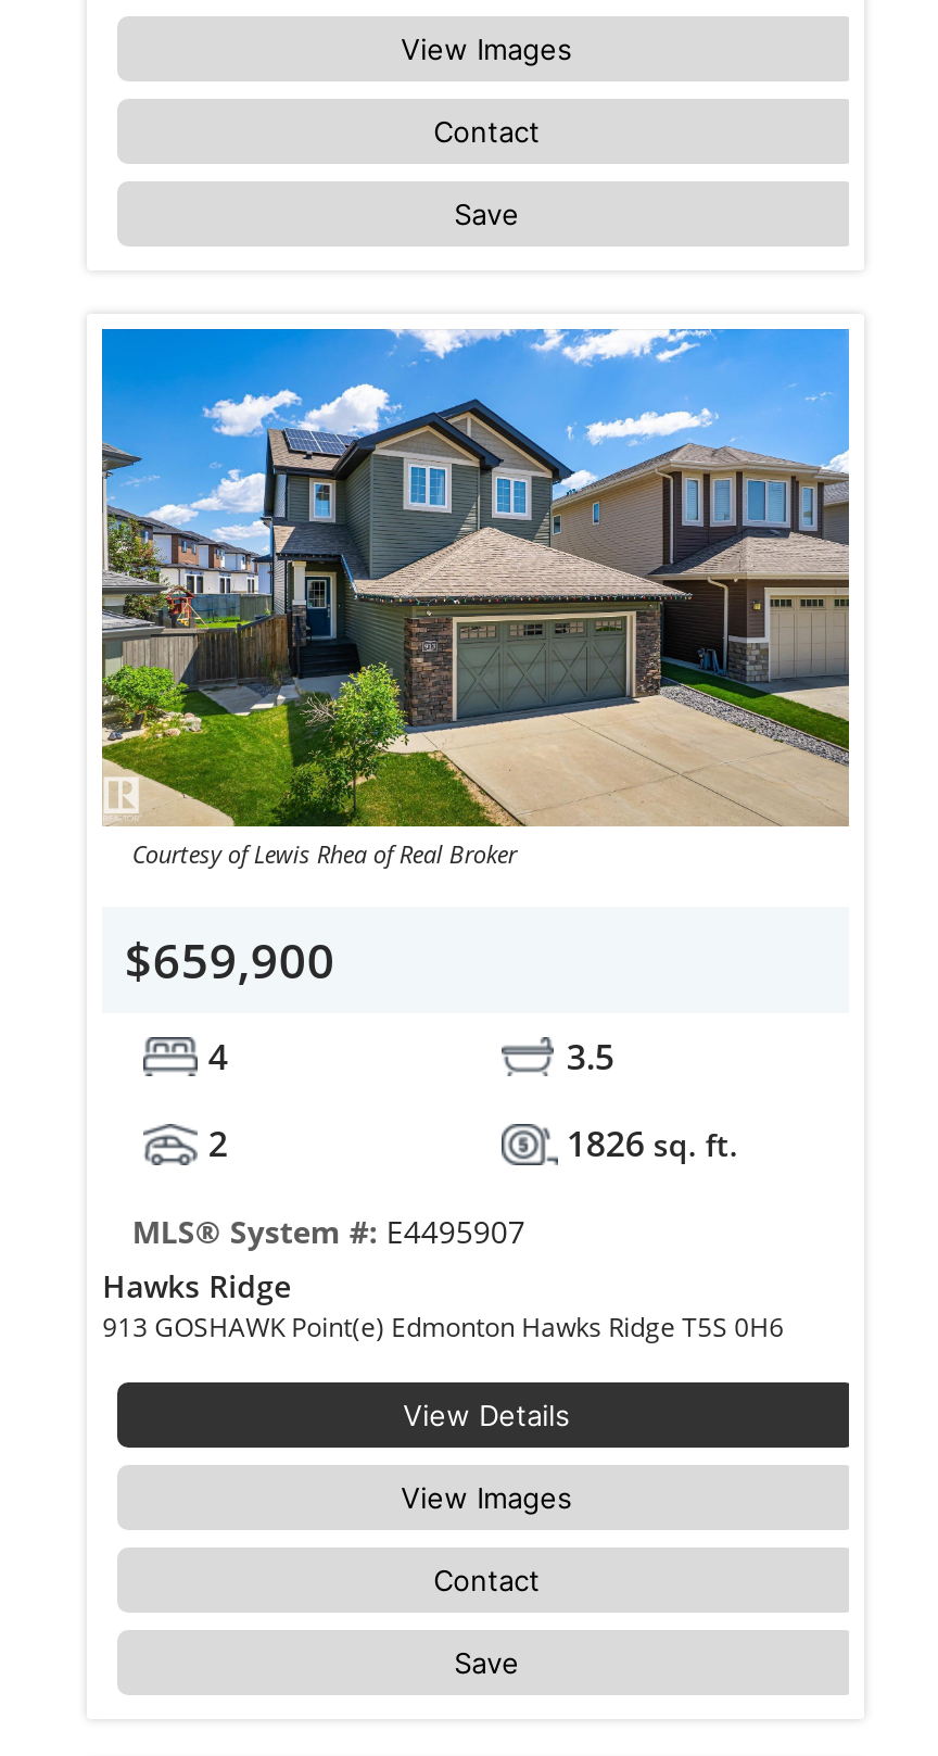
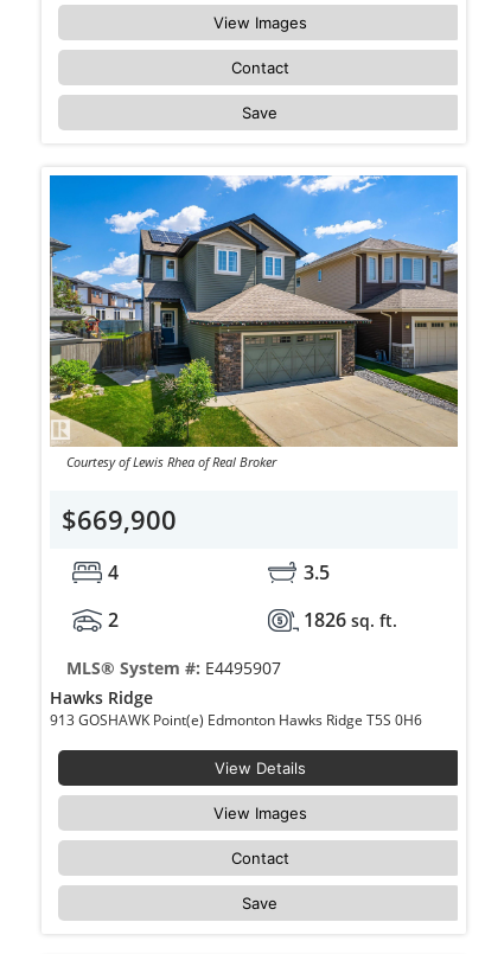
- $659,900
+ $669,900
